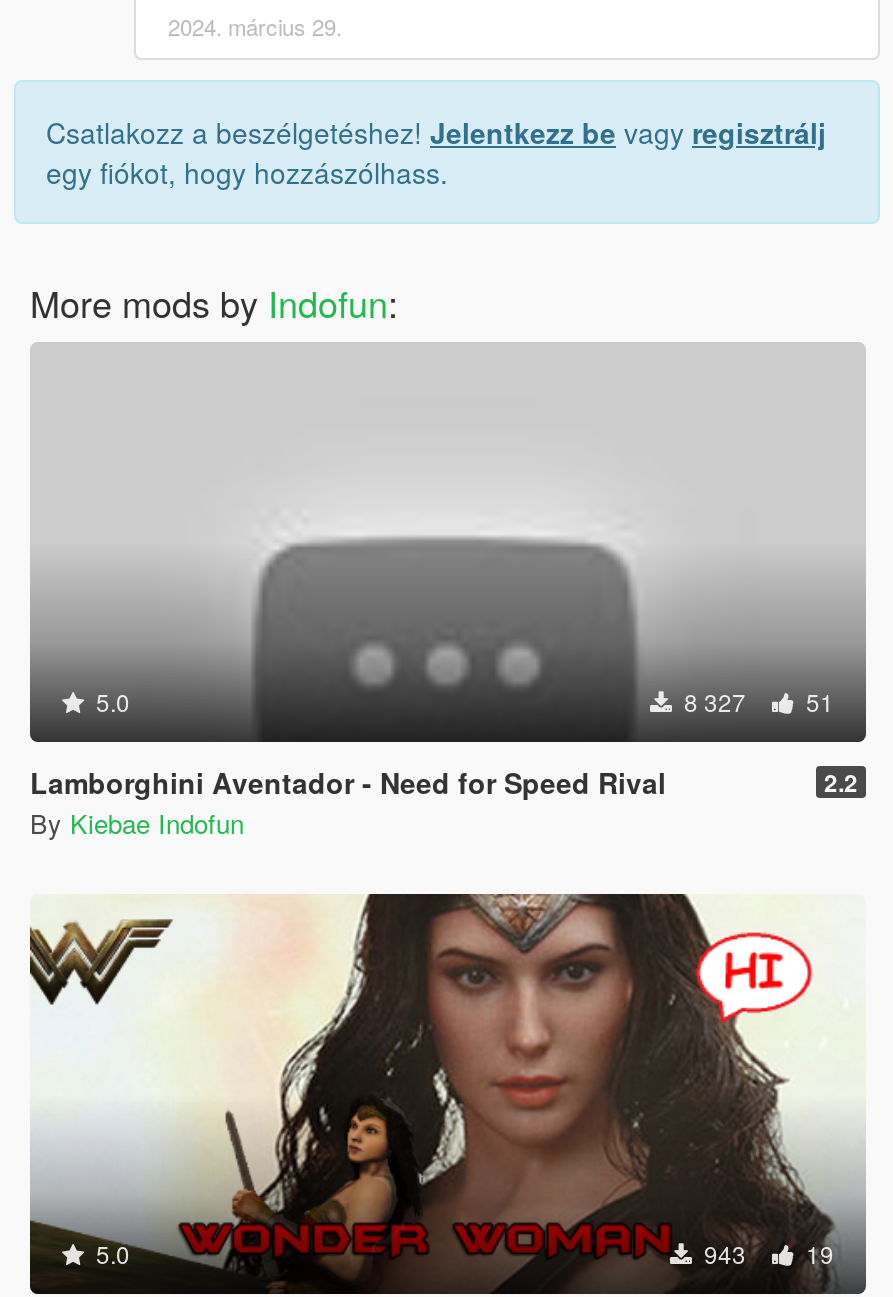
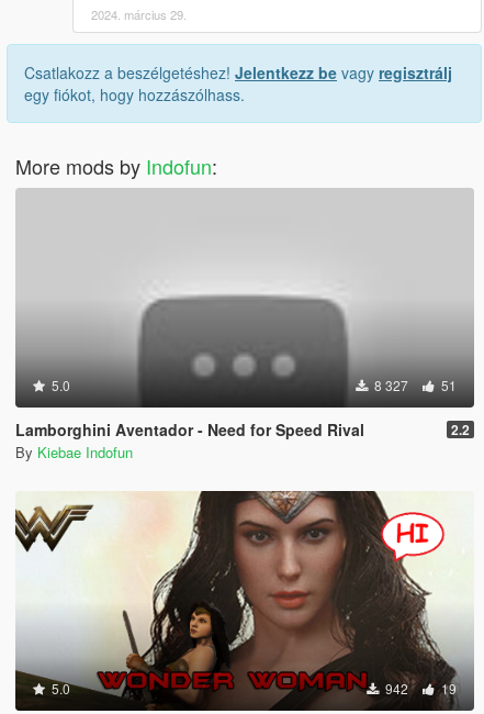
- 943 19
+ 942 19
